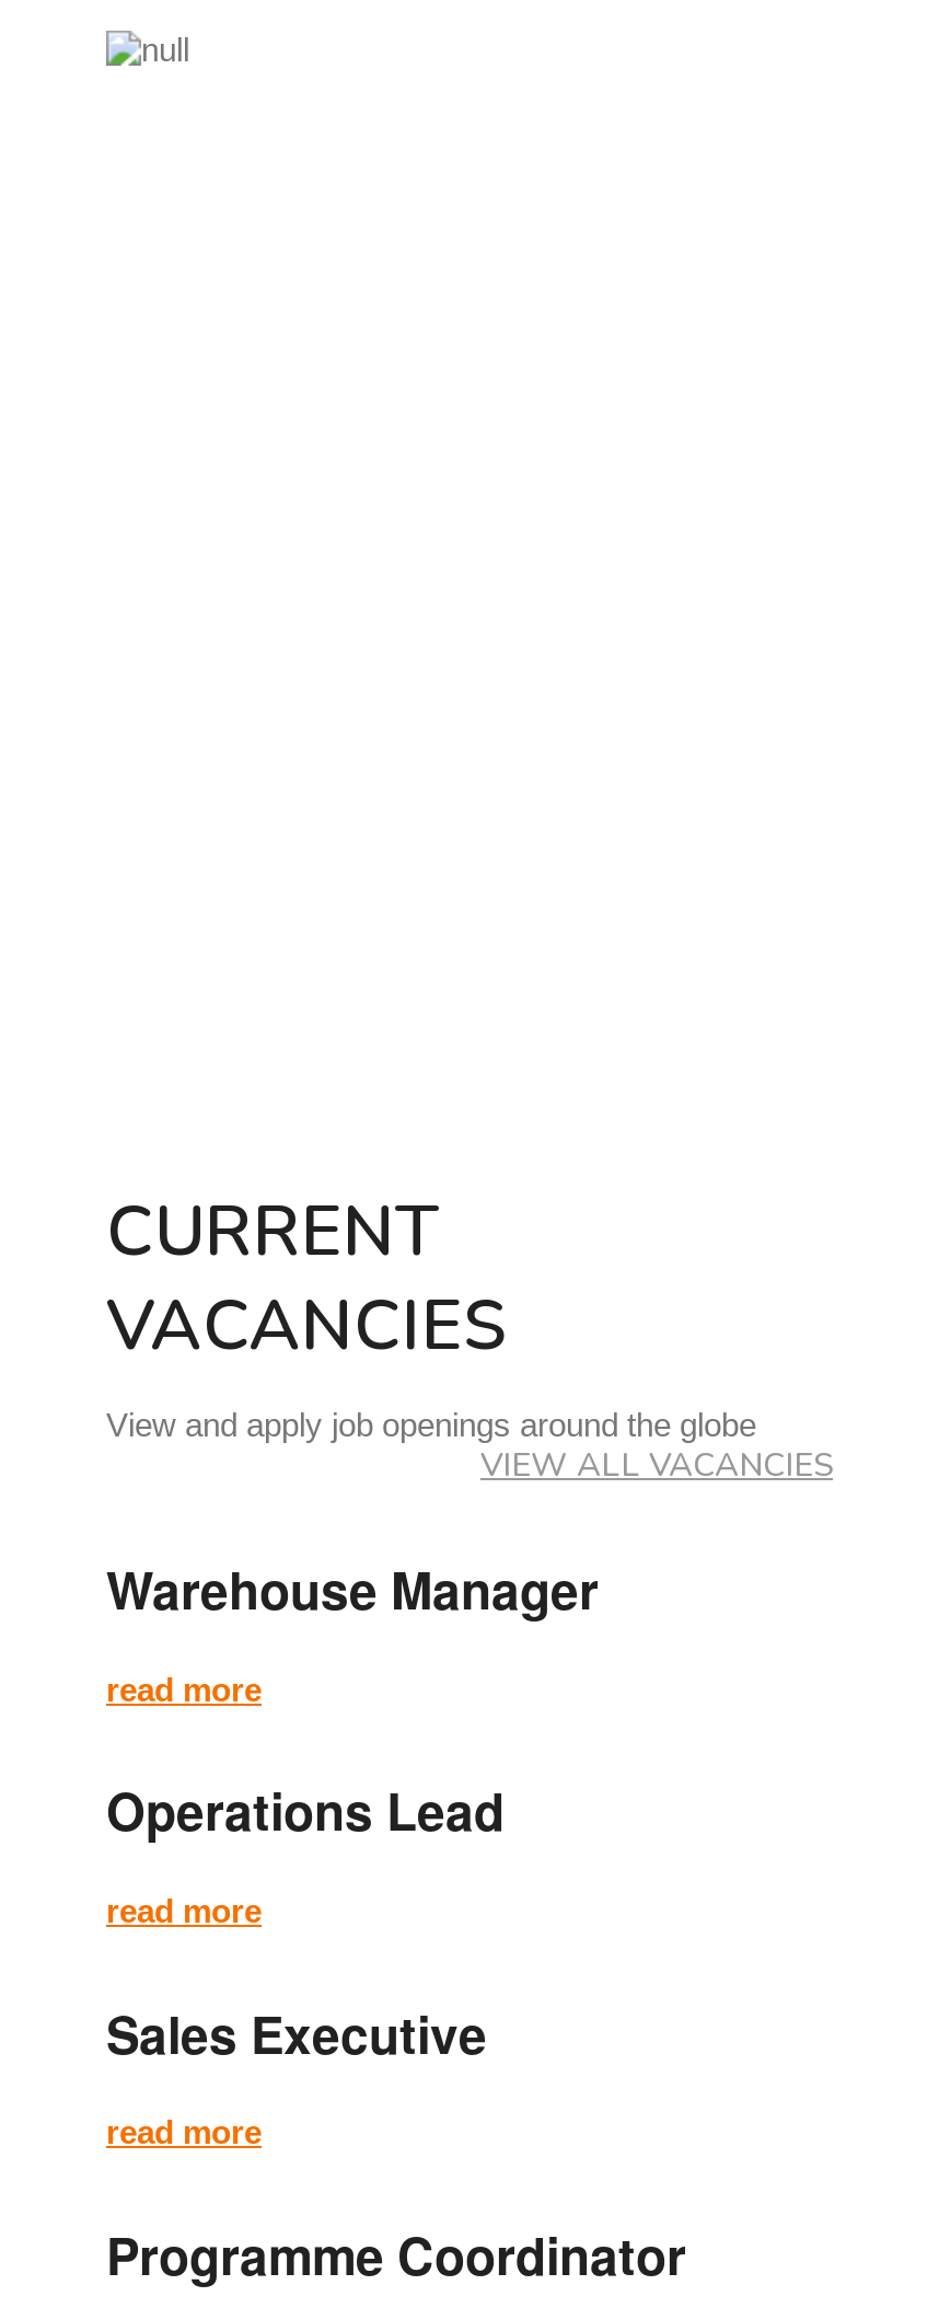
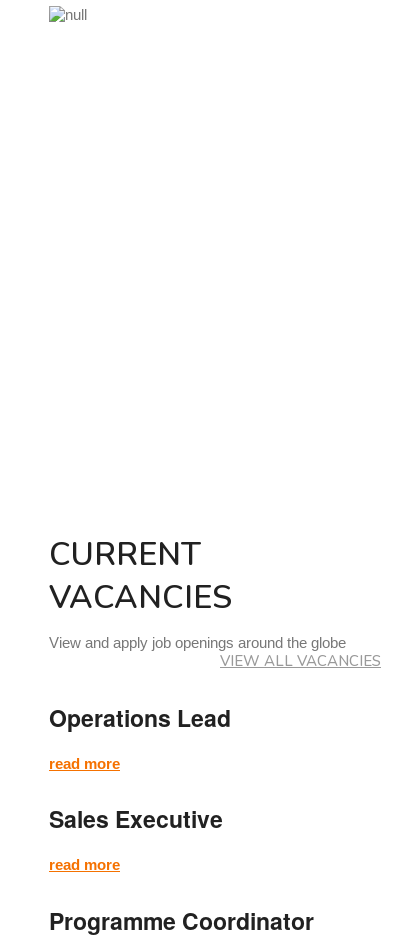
- Warehouse Manager
- read more
